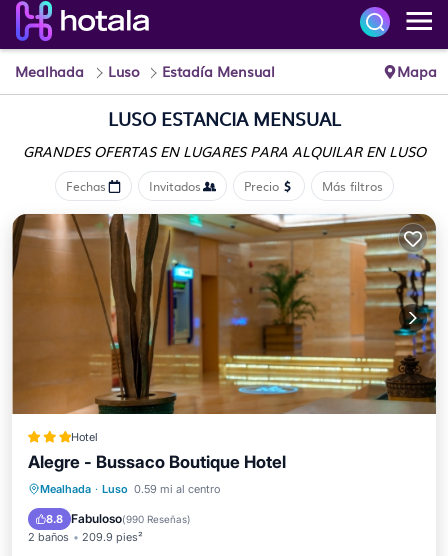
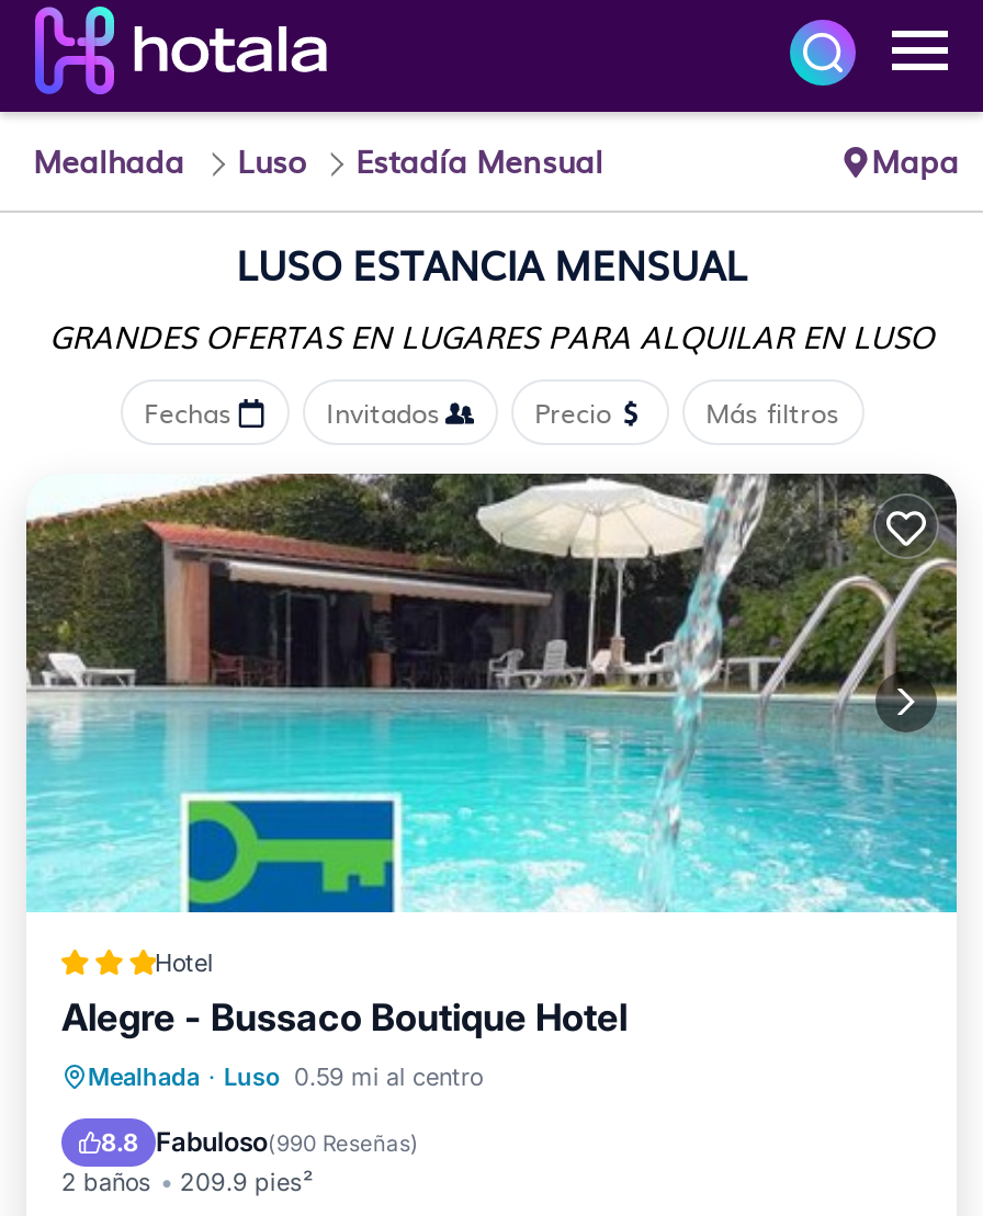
- [image]
+ [image]
